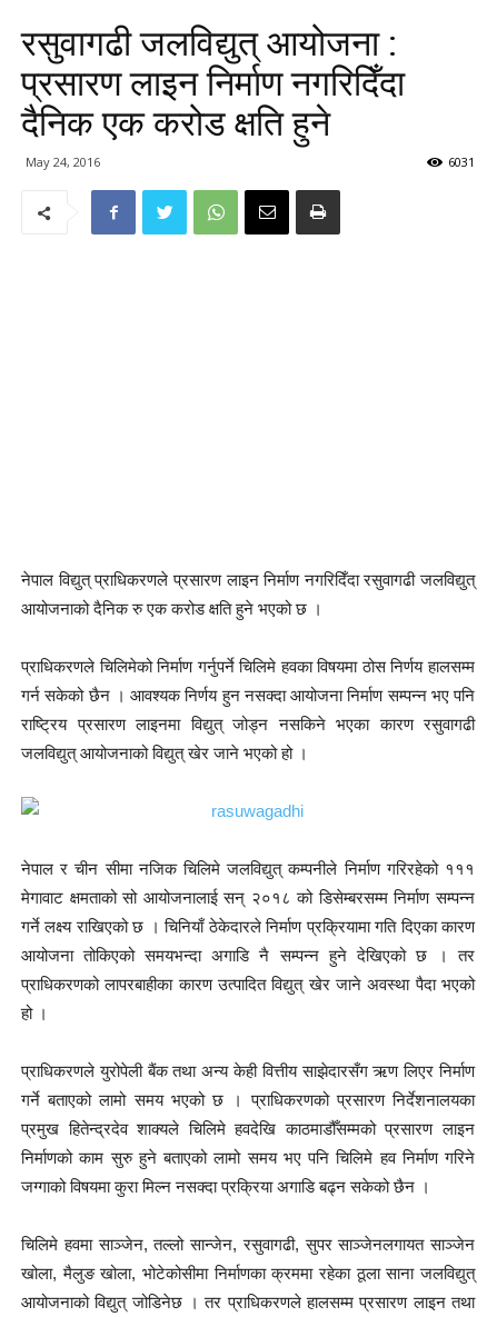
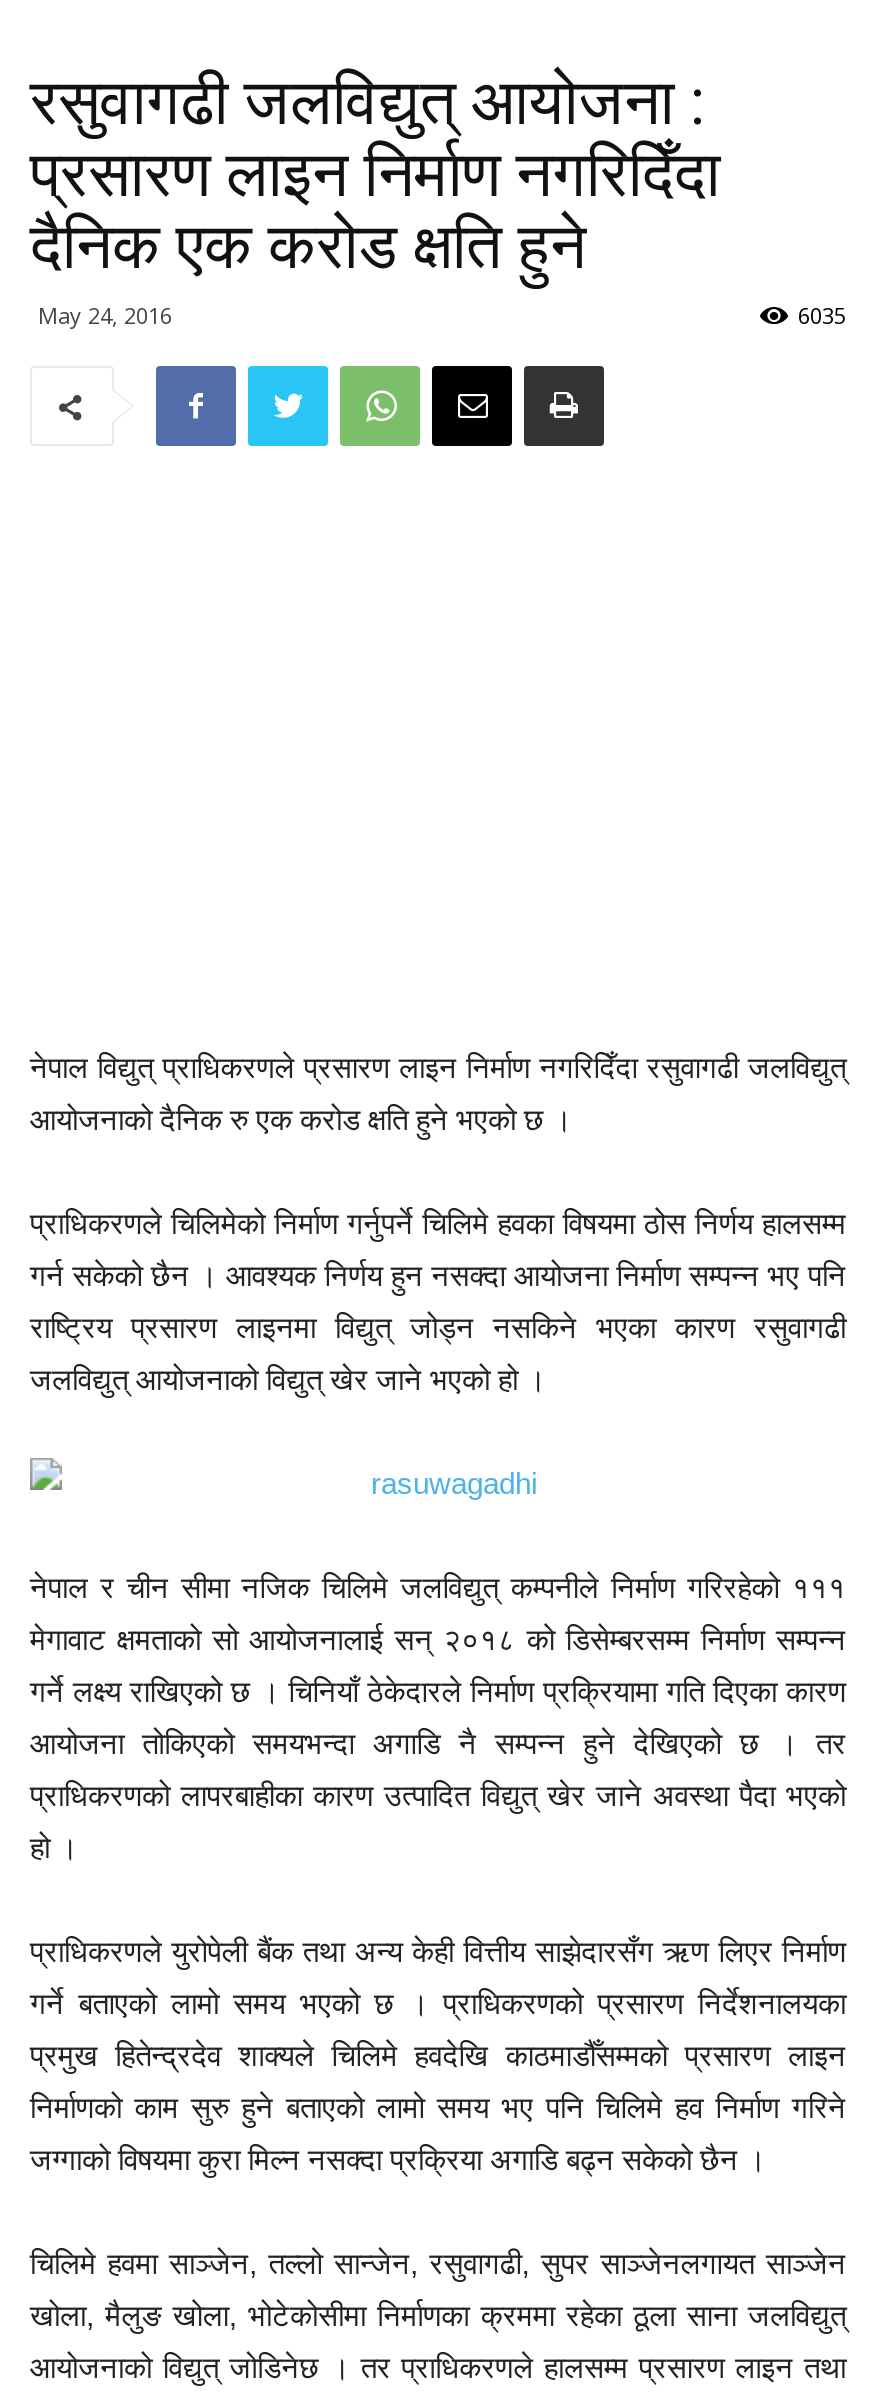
- 6031
+ 6035
